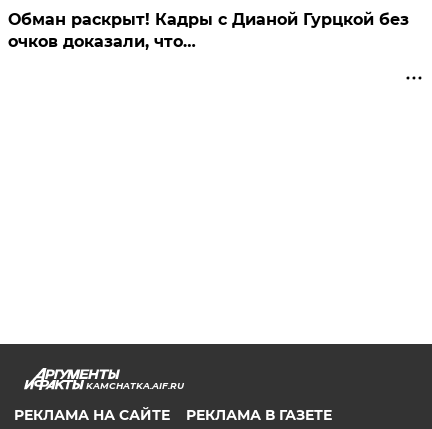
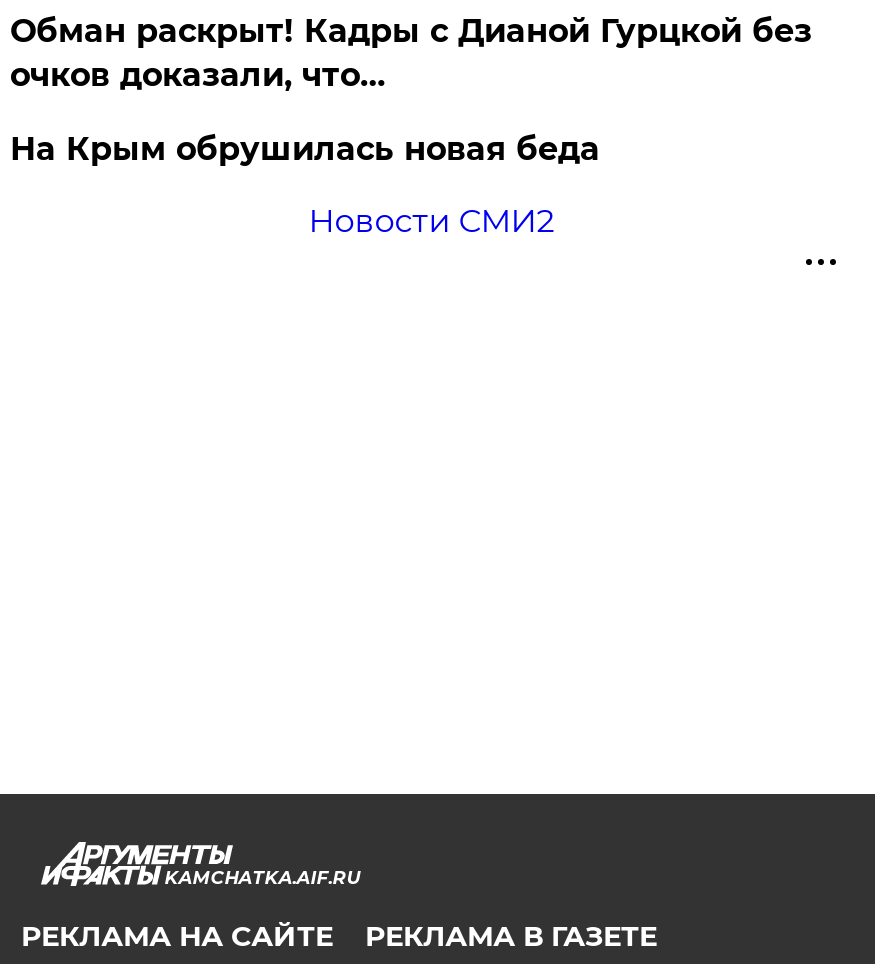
+ На Крым обрушилась новая беда
+ Новости СМИ2
